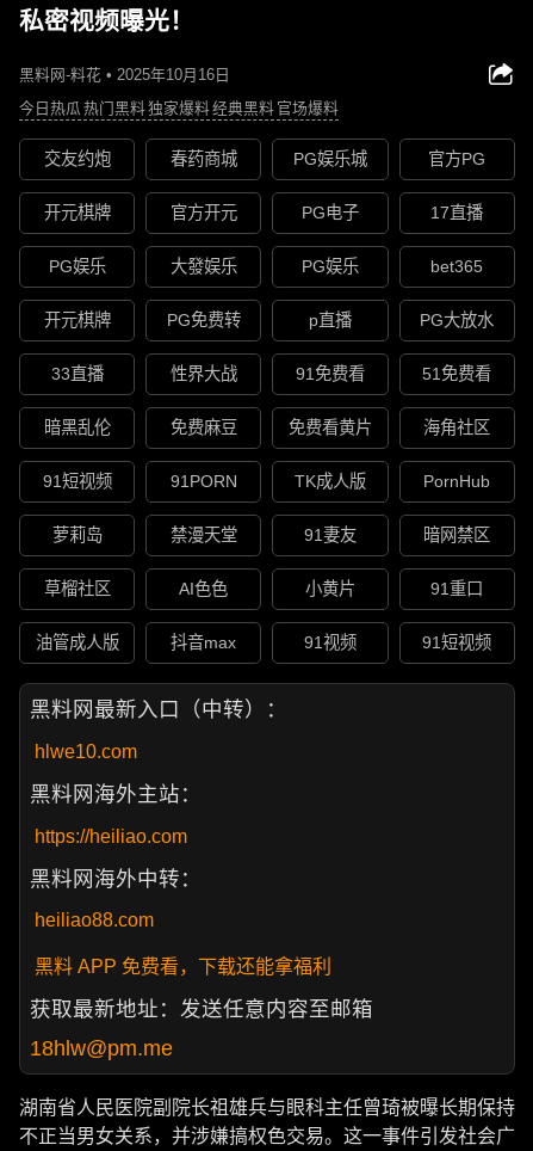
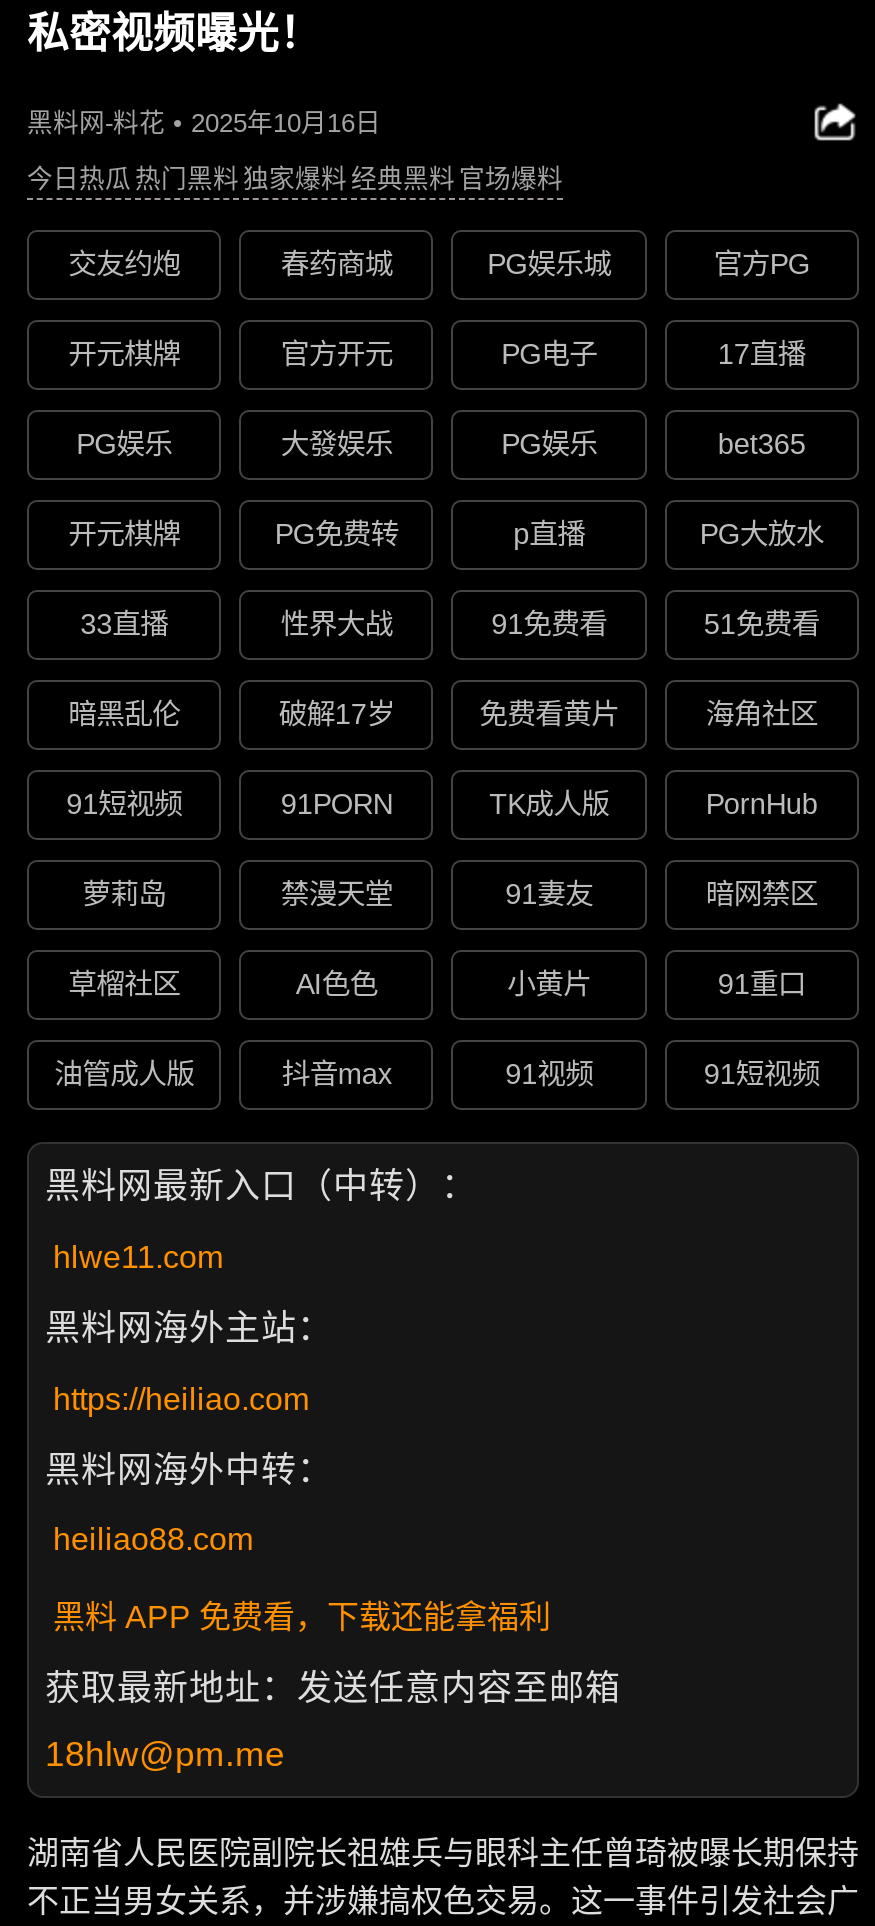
- 免费麻豆
+ 破解17岁

- hlwe10.com
+ hlwe11.com
